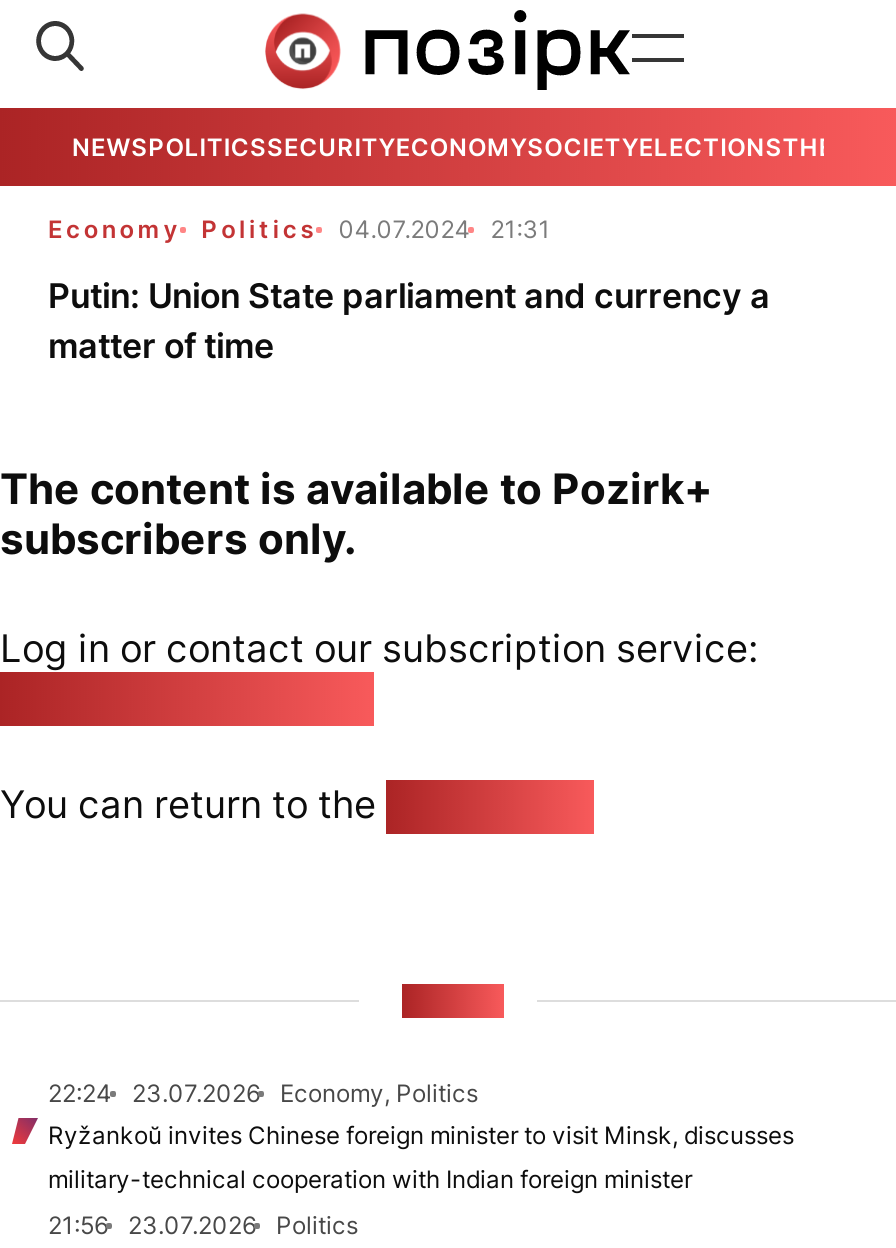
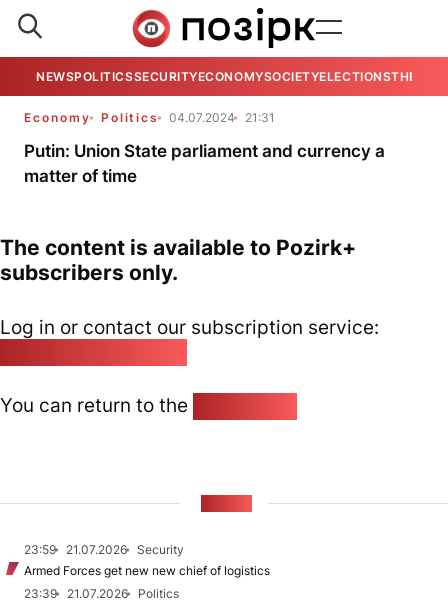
- 22:24
- 23.07.2026
- Economy, Politics
- Ryžankoŭ invites Chinese foreign minister to visit Minsk, discusses
- military-technical cooperation with Indian foreign minister
- 21:56
- 23.07.2026
+ 23:59
+ 21.07.2026
+ Security
+ Armed Forces get new new chief of logistics
+ 23:39
+ 21.07.2026
